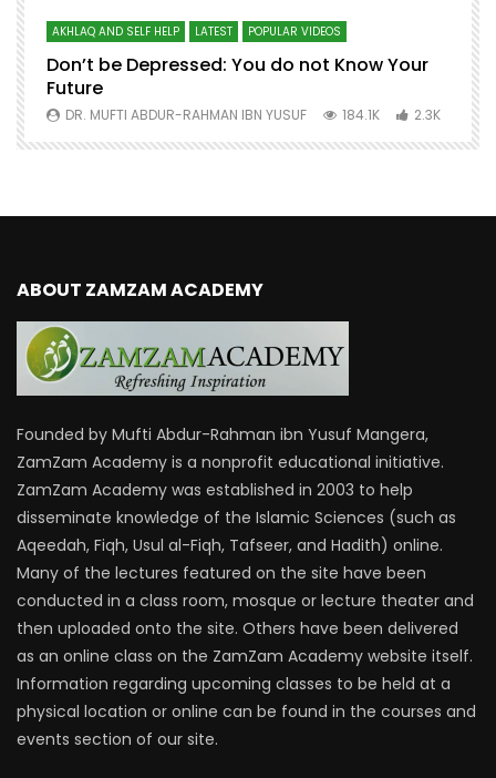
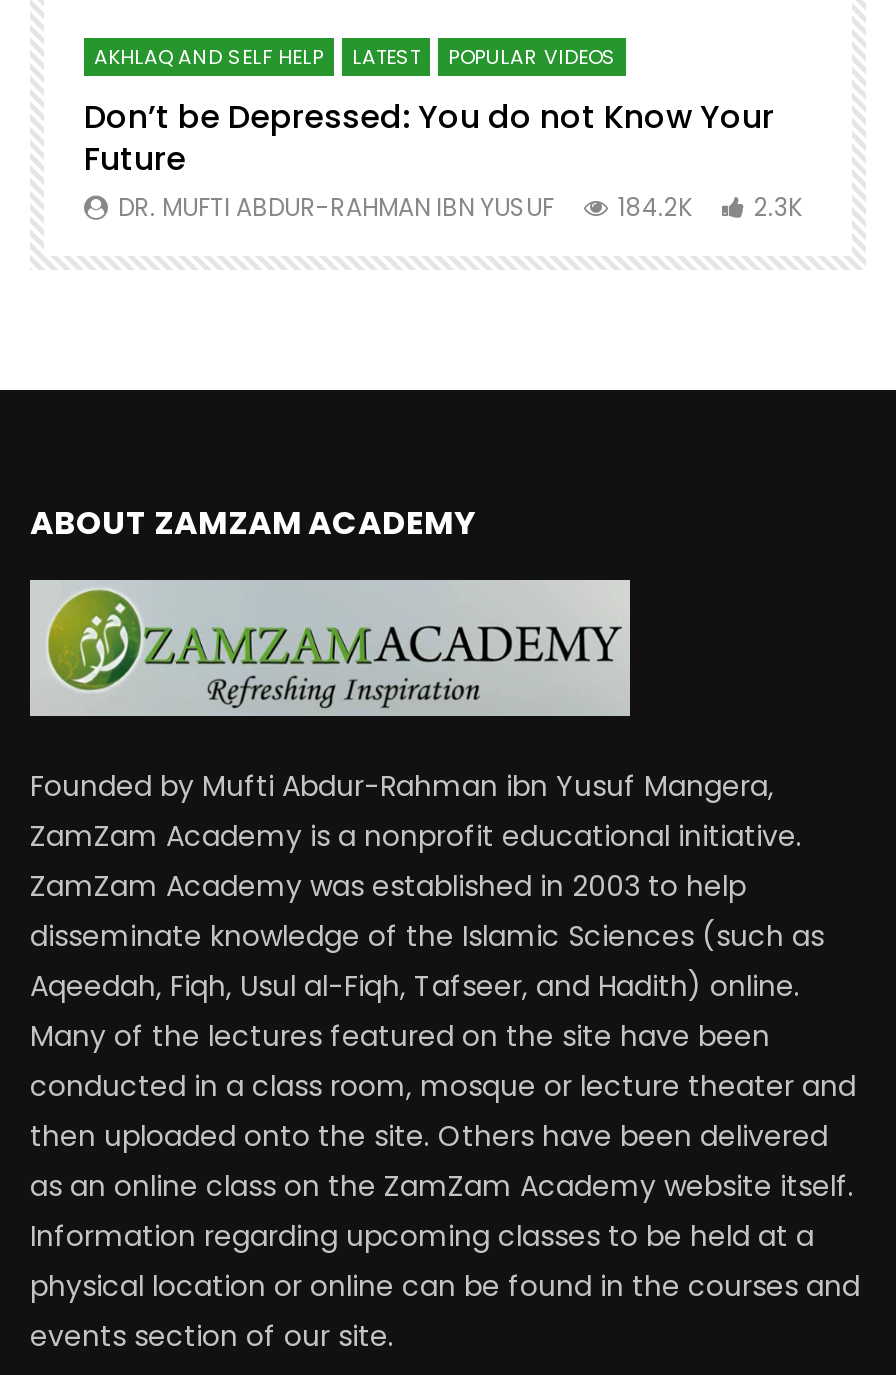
- DR. MUFTI ABDUR-RAHMAN IBN YUSUF 184.1K 2.3K
+ DR. MUFTI ABDUR-RAHMAN IBN YUSUF 184.2K 2.3K
